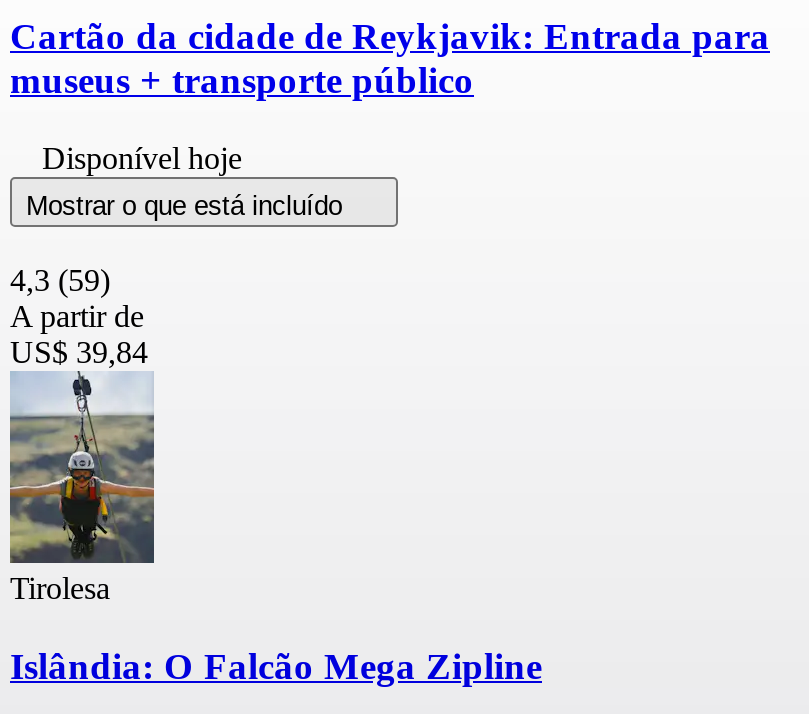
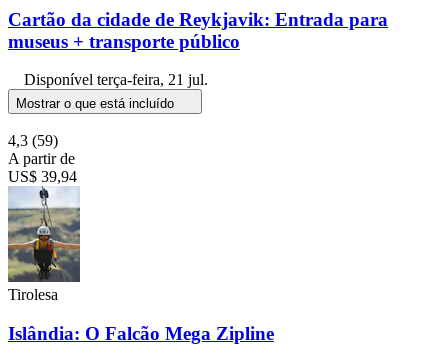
- Disponível hoje
+ Disponível terça-feira, 21 jul.

- US$ 39,84
+ US$ 39,94
